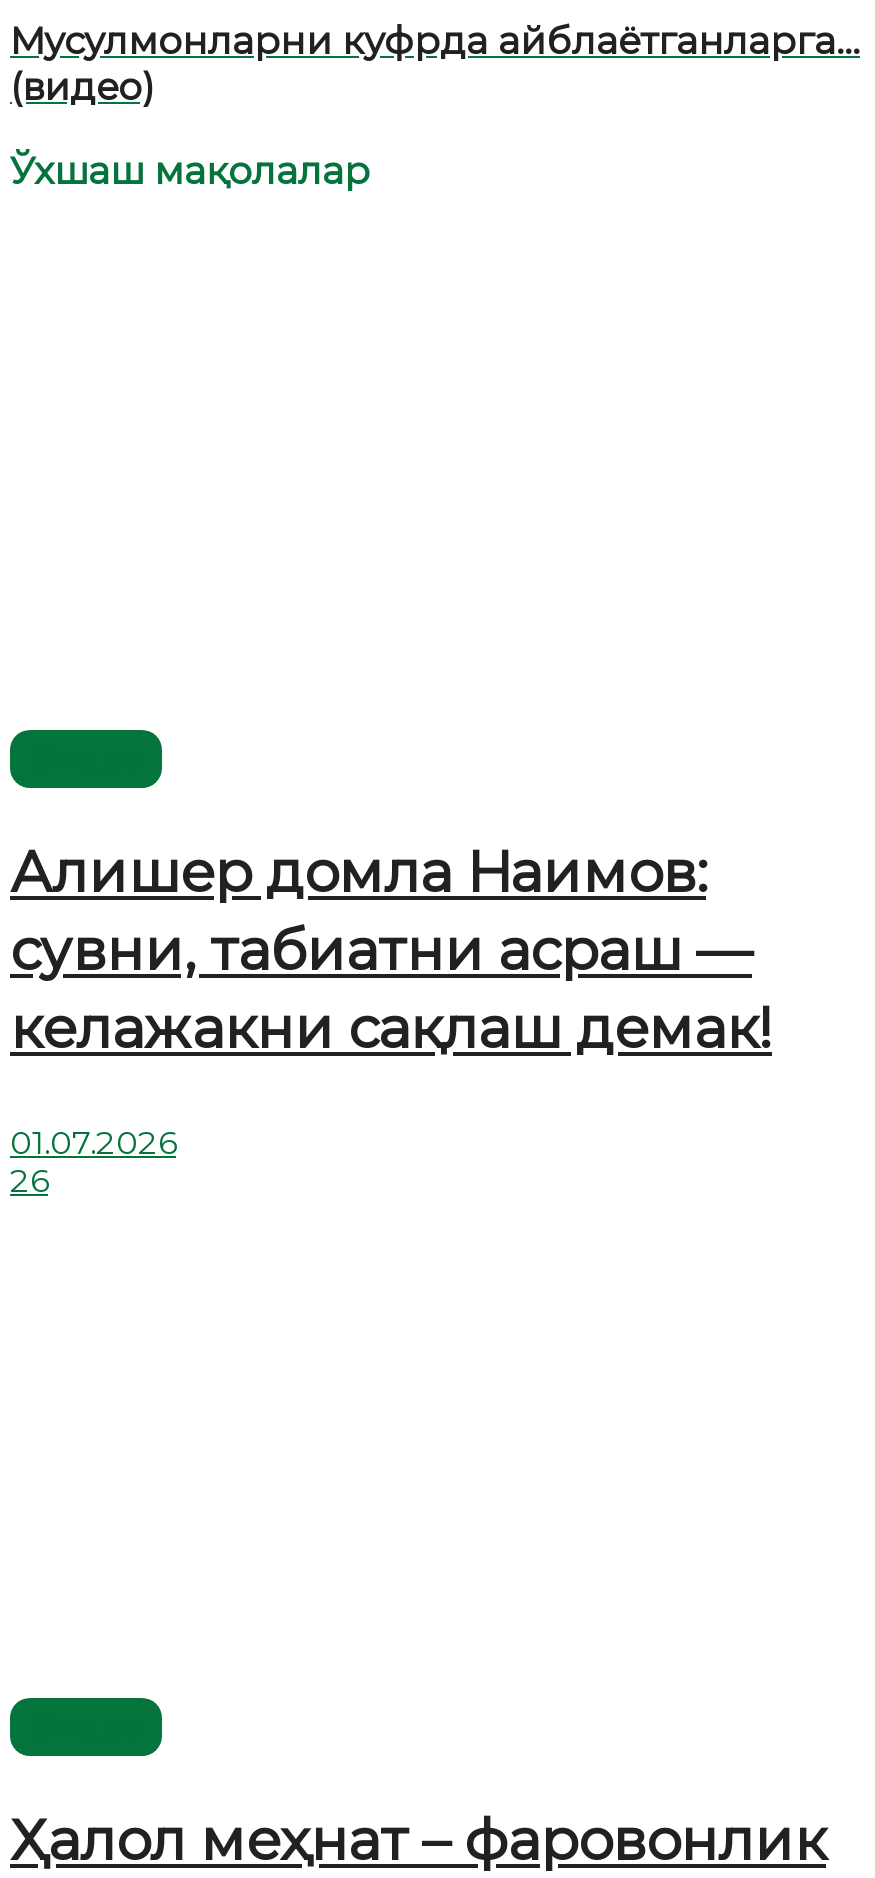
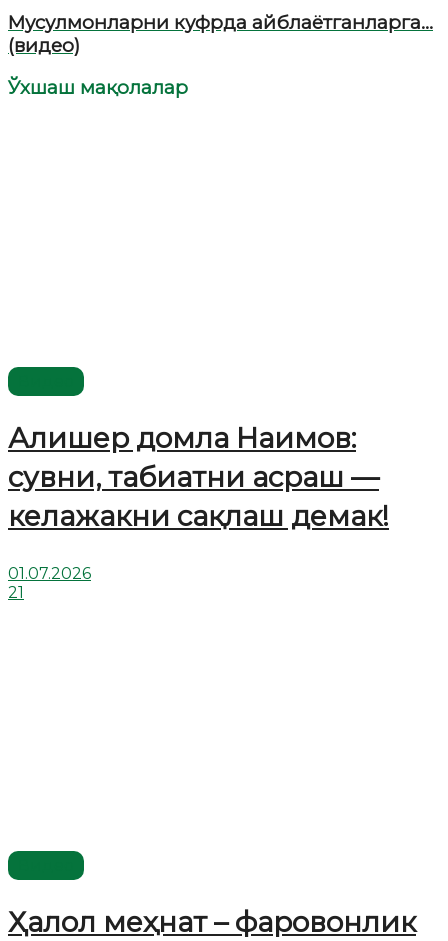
- 26
+ 21
